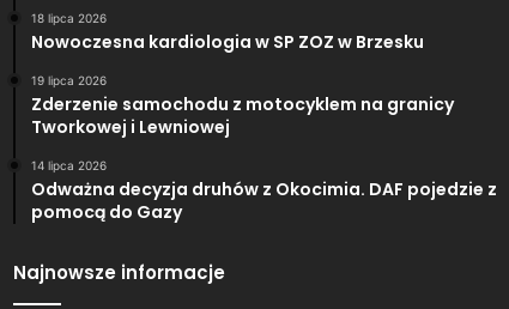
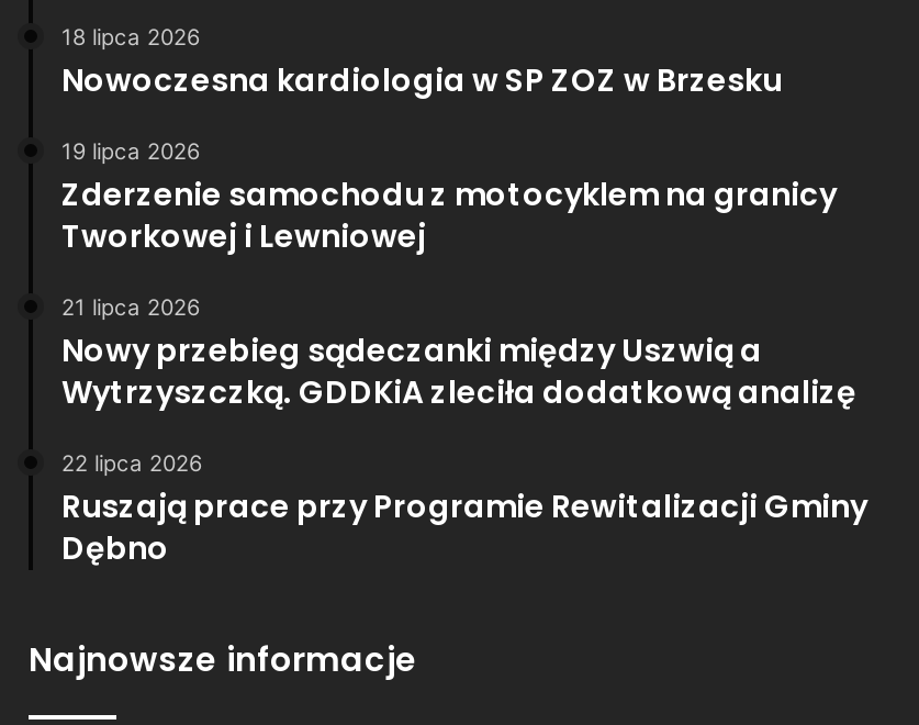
- 14 lipca 2026
- Odważna decyzja druhów z Okocimia. DAF pojedzie z
- pomocą do Gazy
+ 21 lipca 2026
+ Nowy przebieg sądeczanki między Uszwią a
+ Wytrzyszczką. GDDKiA zleciła dodatkową analizę
+ 22 lipca 2026
+ Ruszają prace przy Programie Rewitalizacji Gminy
+ Dębno
